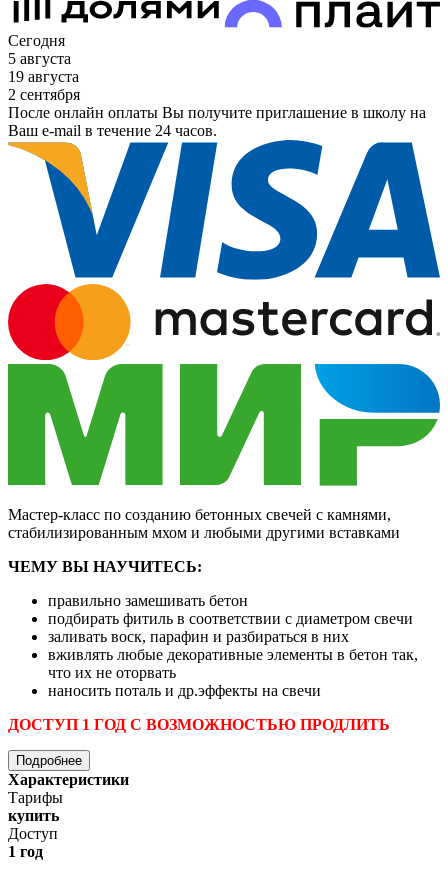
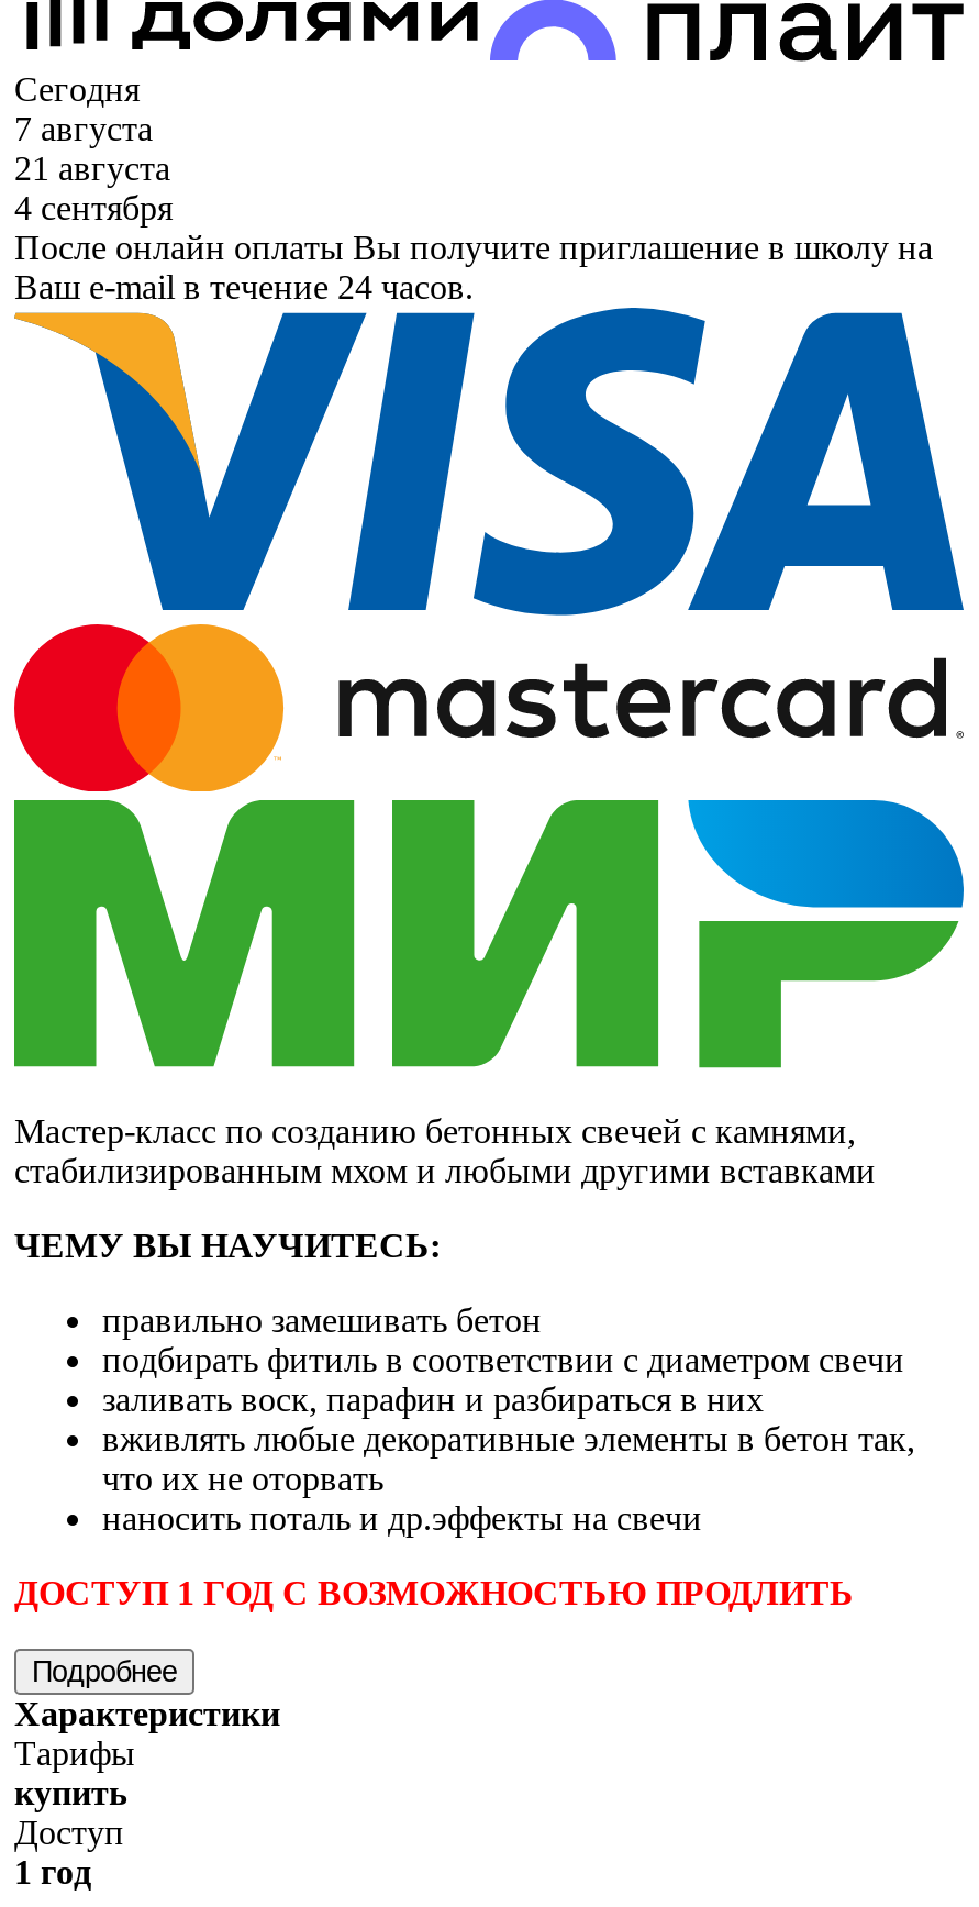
- 5 августа
+ 7 августа

- 19 августа
+ 21 августа

- 2 сентября
+ 4 сентября
